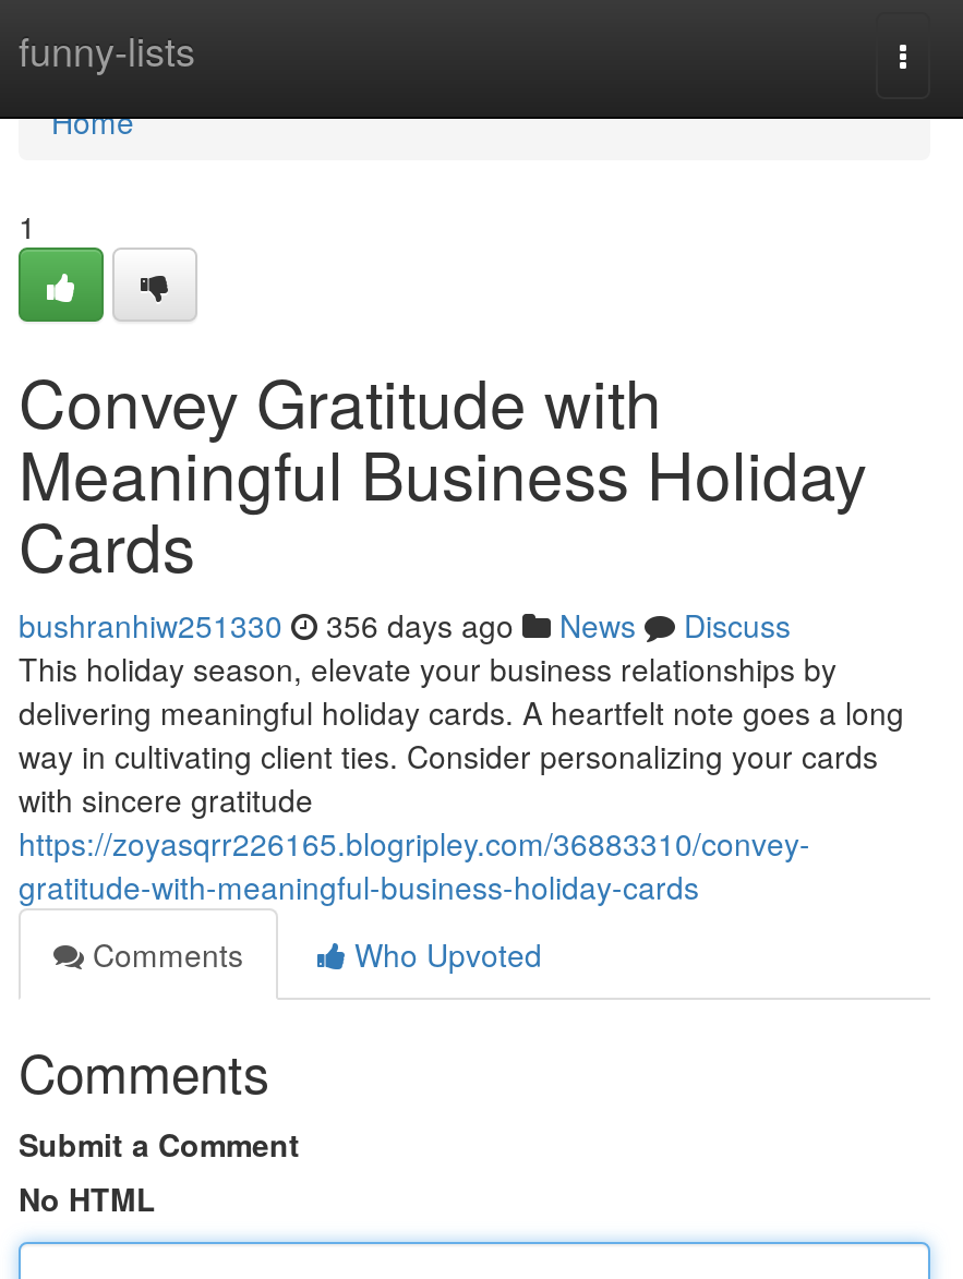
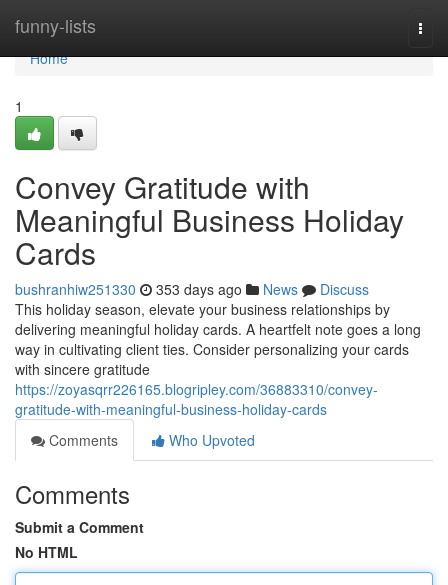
- bushranhiw251330 356 days ago News Discuss
+ bushranhiw251330 353 days ago News Discuss
